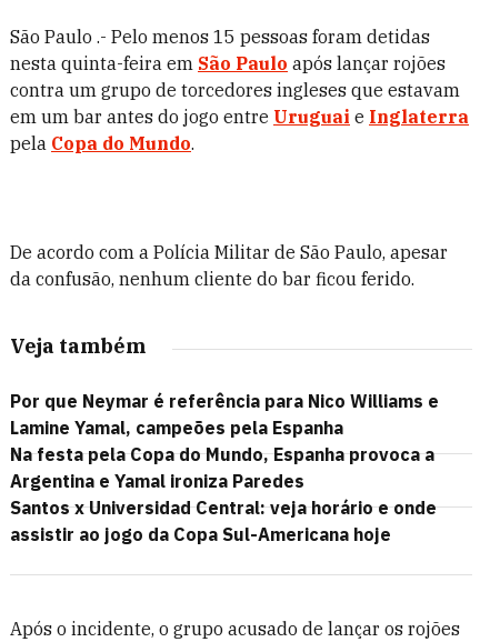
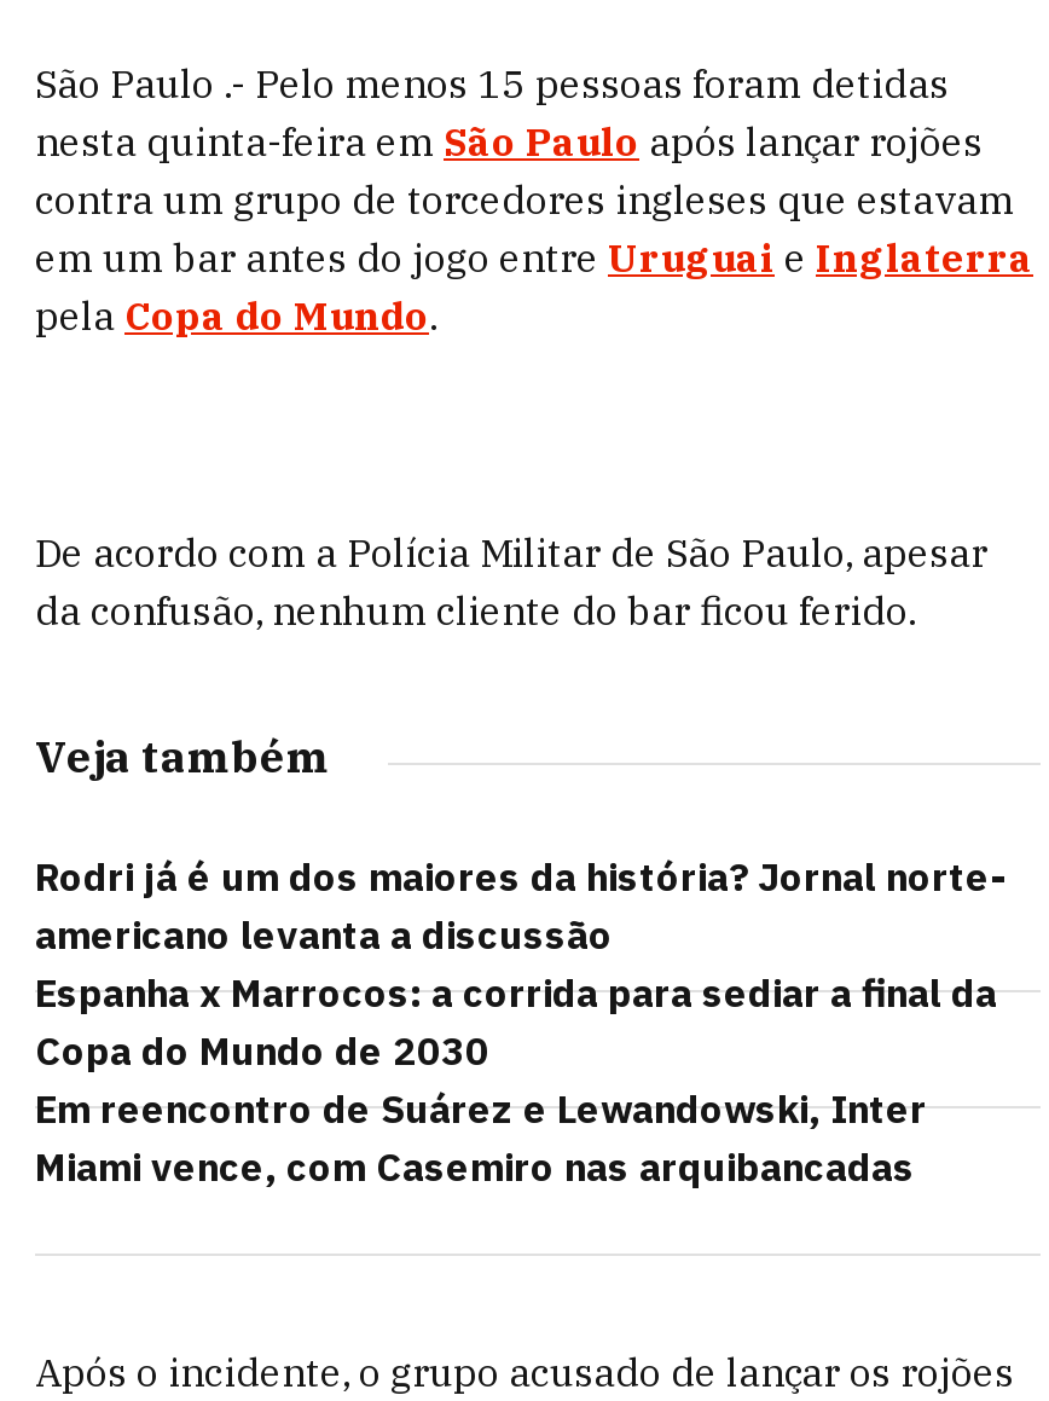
- Por que Neymar é referência para Nico Williams e
- Lamine Yamal, campeões pela Espanha
- Na festa pela Copa do Mundo, Espanha provoca a
- Argentina e Yamal ironiza Paredes
- Santos x Universidad Central: veja horário e onde
- assistir ao jogo da Copa Sul-Americana hoje
+ Rodri já é um dos maiores da história? Jornal norte-
+ americano levanta a discussão
+ Espanha x Marrocos: a corrida para sediar a final da
+ Copa do Mundo de 2030
+ Em reencontro de Suárez e Lewandowski, Inter
+ Miami vence, com Casemiro nas arquibancadas
